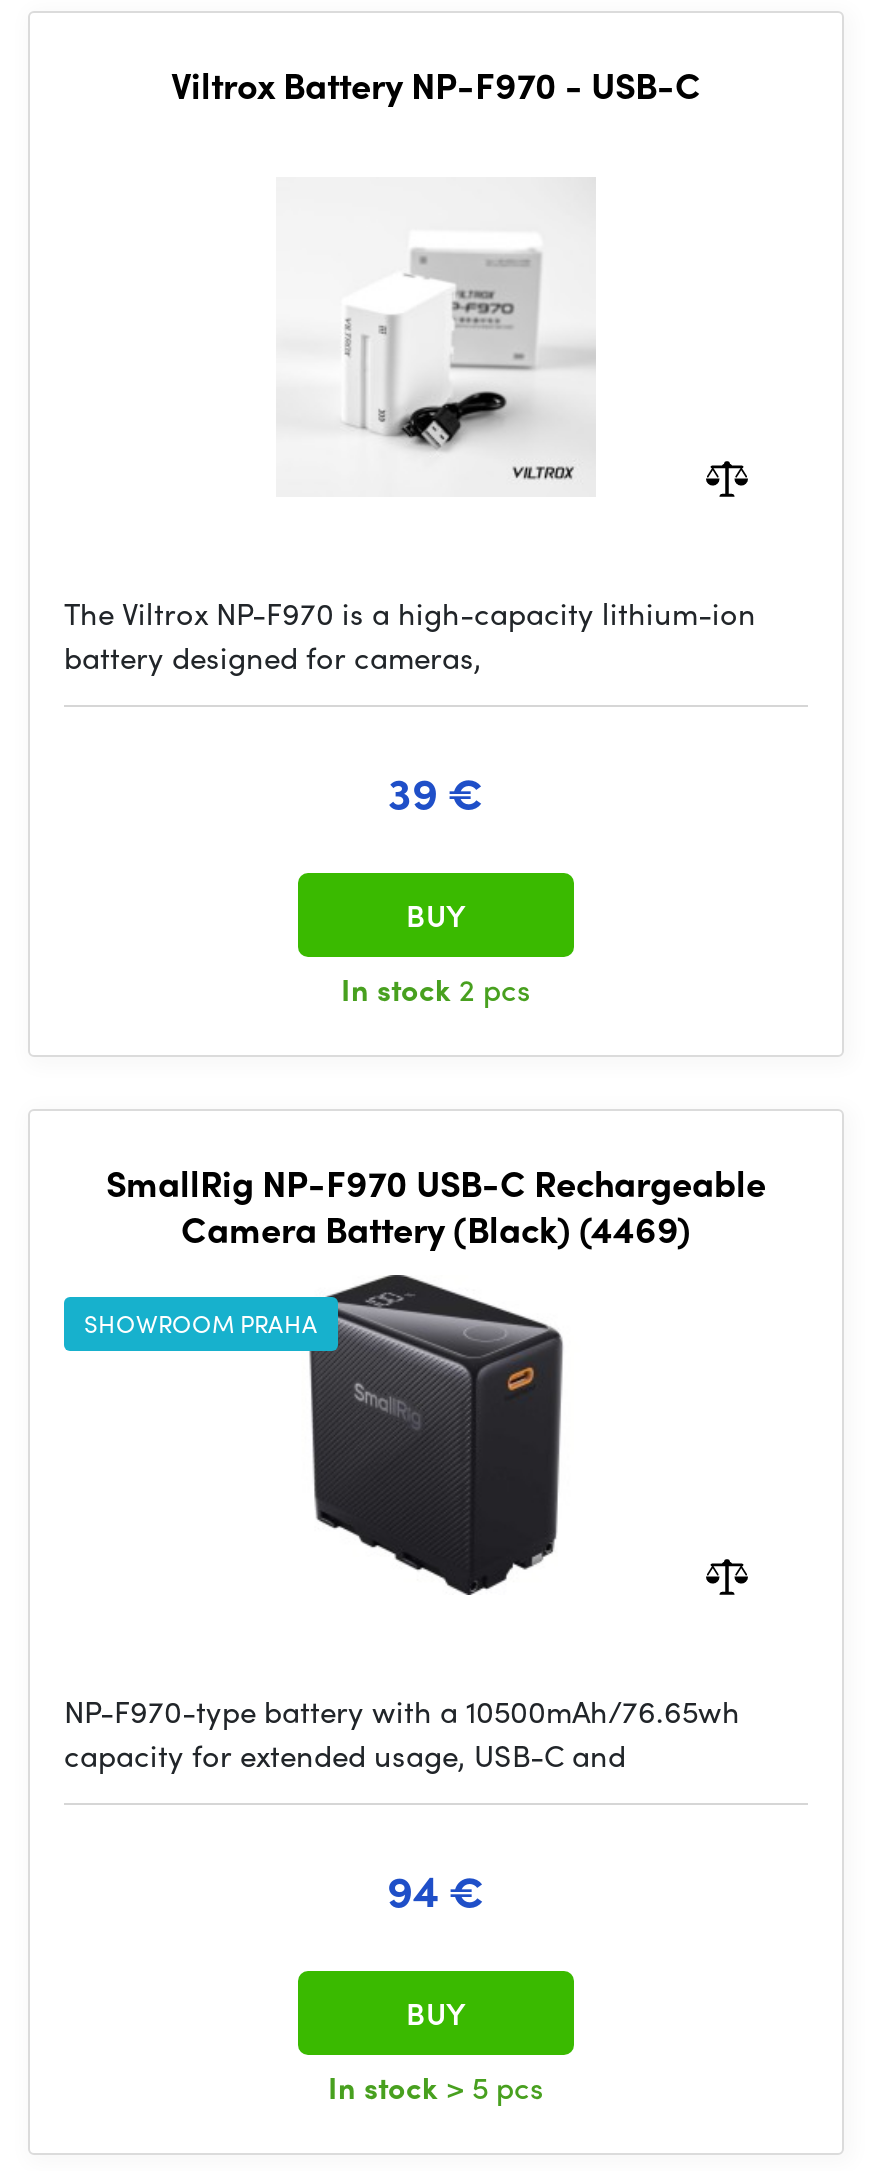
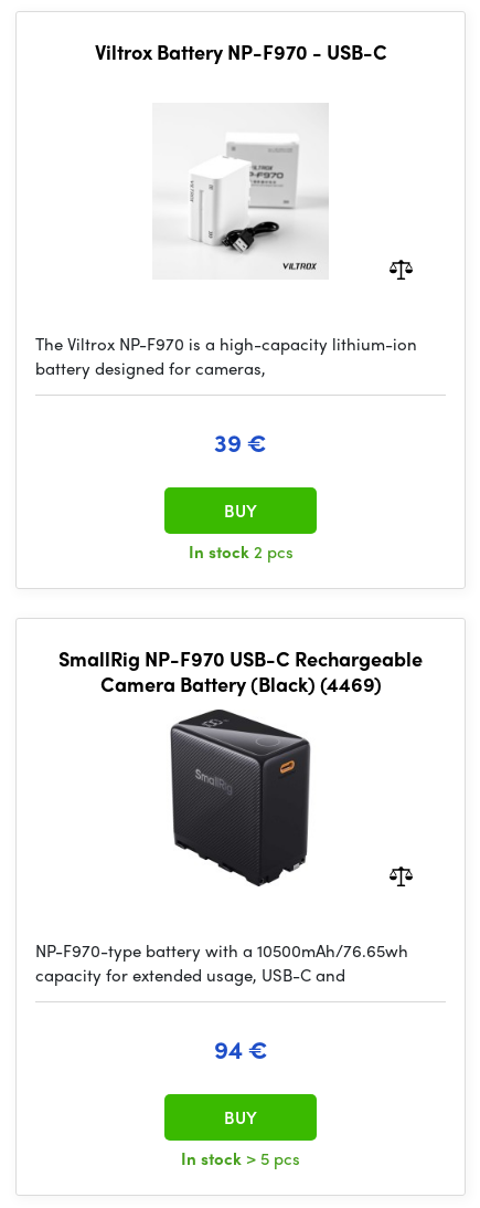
- SHOWROOM PRAHA
